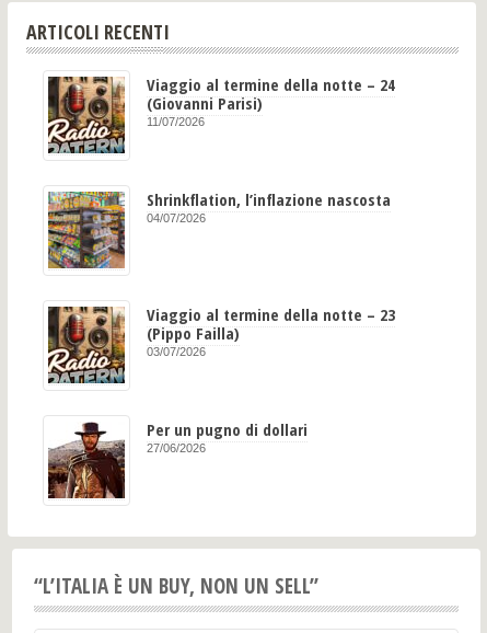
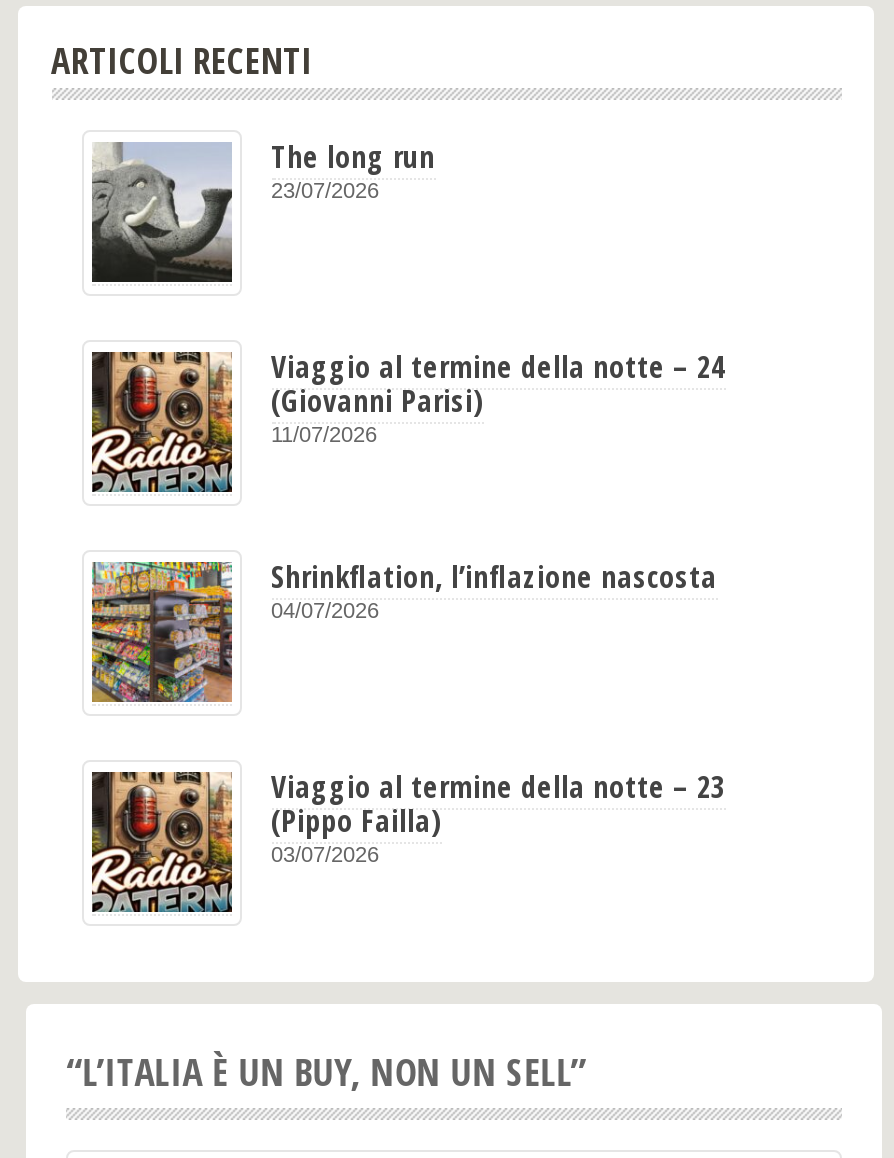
+ [image]
+ The long run
+ 23/07/2026

moved down: [image] | Viaggio al termine della notte – 24 | (Giovanni Parisi) | ... | (Pippo Failla) | 03/07/2026

- [image]
- Per un pugno di dollari
- 27/06/2026
